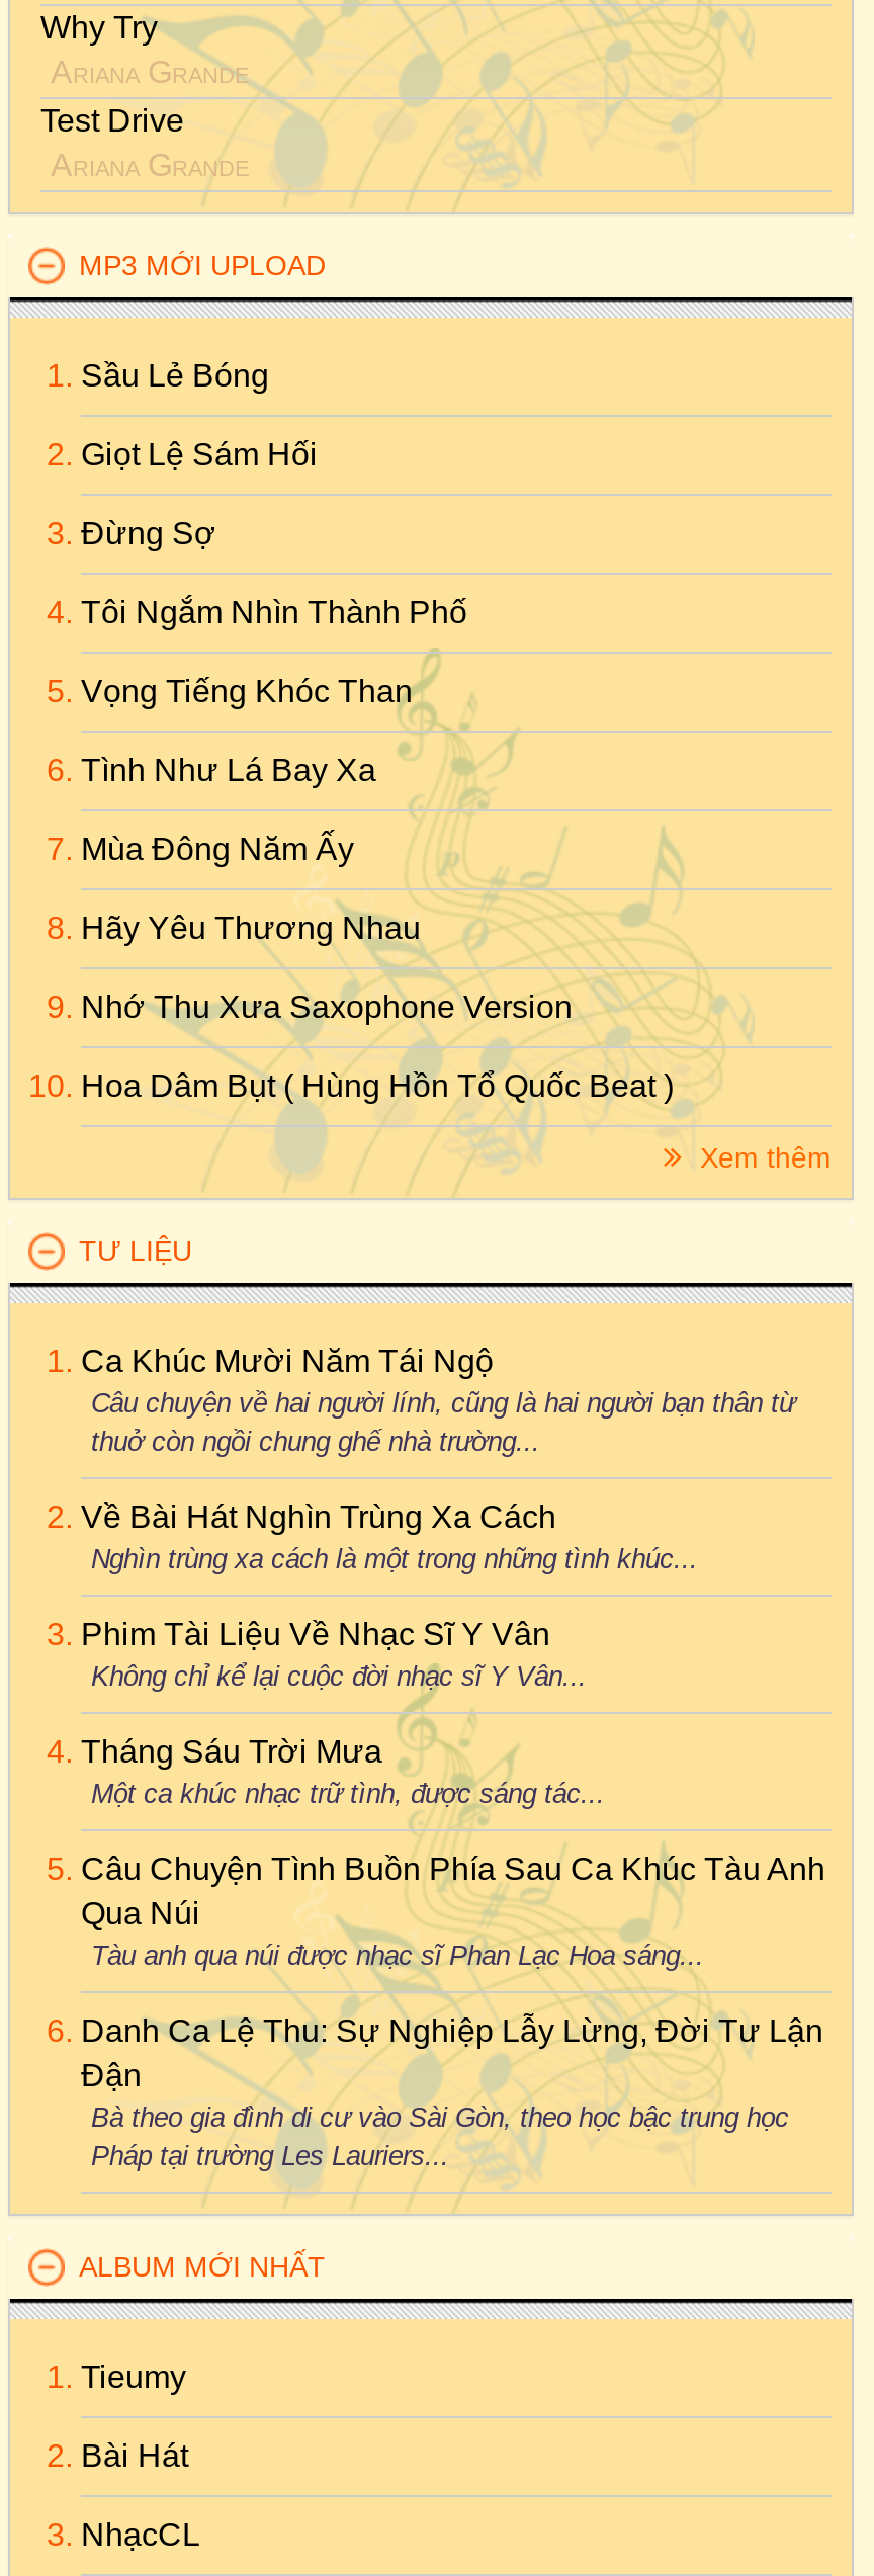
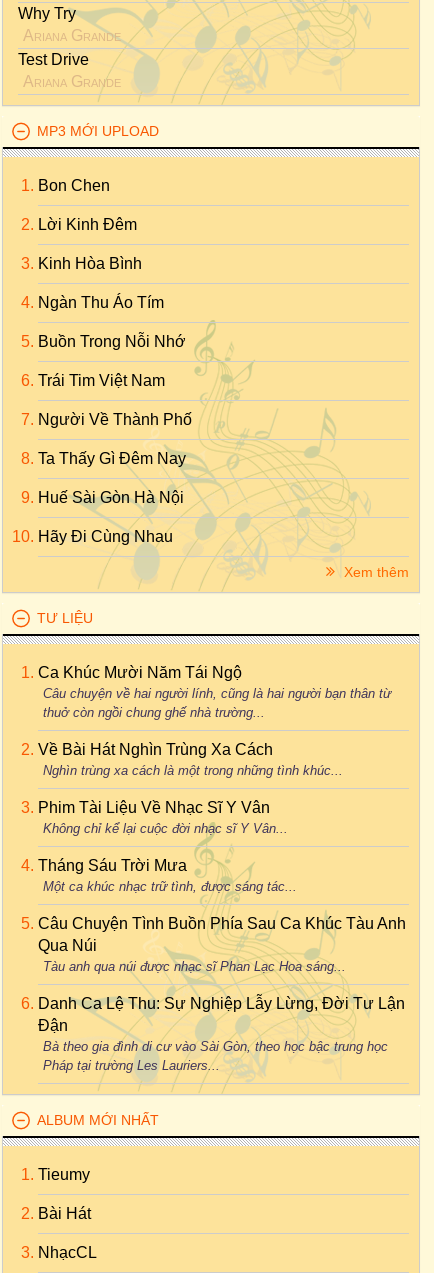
- Sầu Lẻ Bóng
+ Bon Chen

- Giọt Lệ Sám Hối
+ Lời Kinh Đêm

- Đừng Sợ
+ Kinh Hòa Bình

- Tôi Ngắm Nhìn Thành Phố
+ Ngàn Thu Áo Tím

- Vọng Tiếng Khóc Than
+ Buồn Trong Nỗi Nhớ

- Tình Như Lá Bay Xa
+ Trái Tim Việt Nam

- Mùa Đông Năm Ấy
+ Người Về Thành Phố

- Hãy Yêu Thương Nhau
+ Ta Thấy Gì Đêm Nay

- Nhớ Thu Xưa Saxophone Version
+ Huế Sài Gòn Hà Nội

- Hoa Dâm Bụt ( Hùng Hồn Tổ Quốc Beat )
+ Hãy Đi Cùng Nhau
